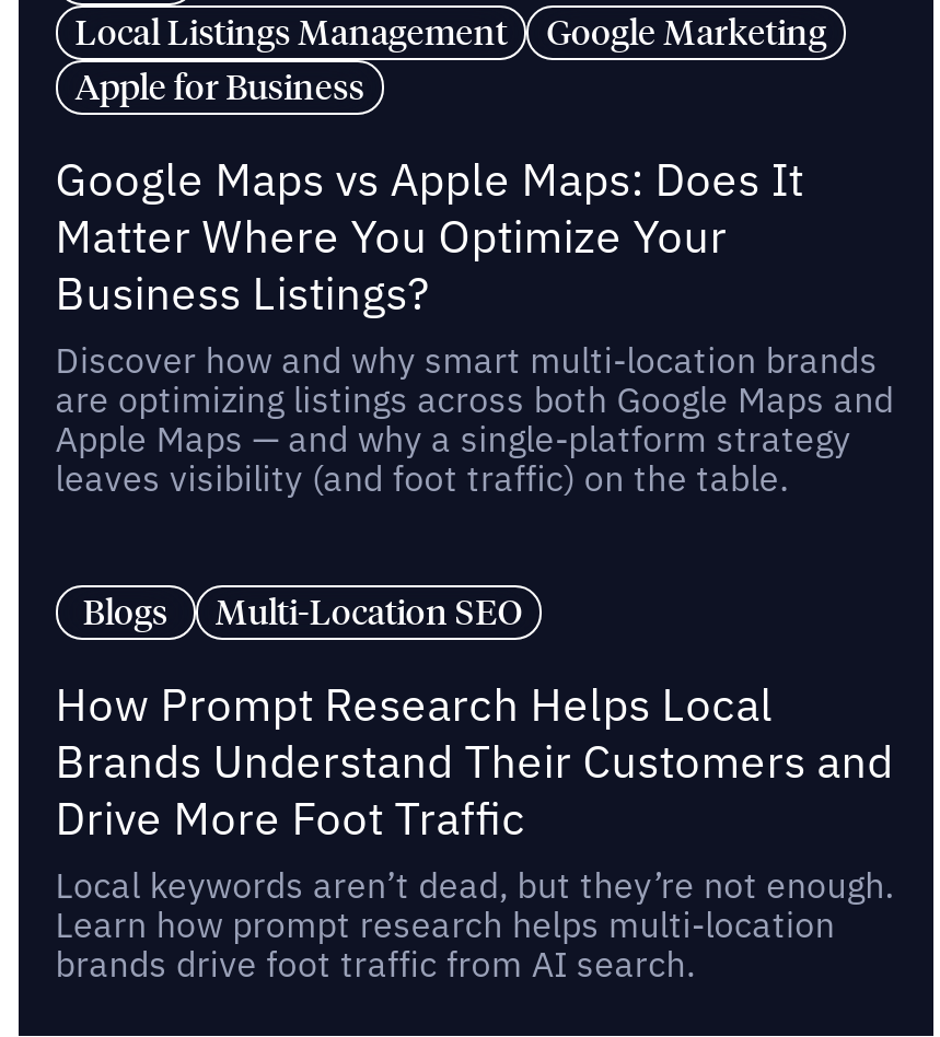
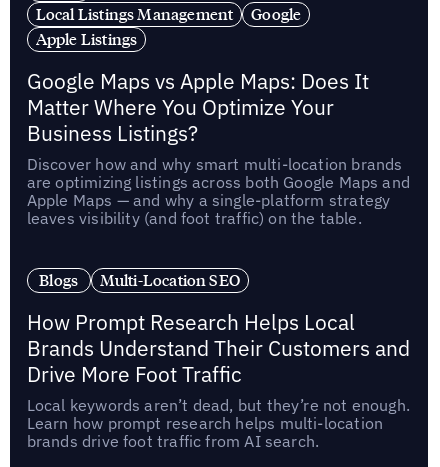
- Google Marketing
- Apple for Business
+ Google
+ Apple Listings
